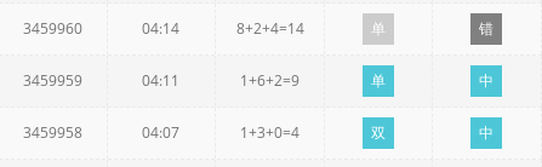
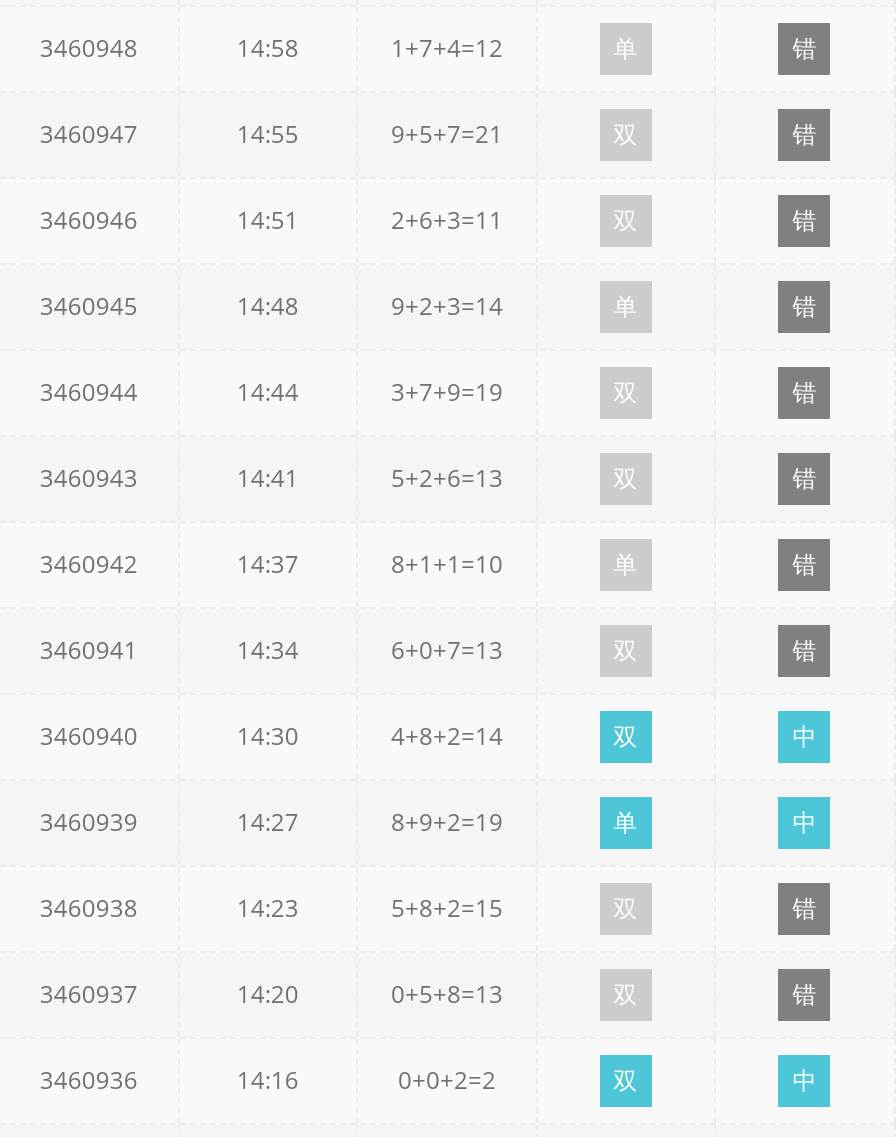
- 3459960
+ 3460948

- 04:14
+ 14:58

- 8+2+4=14
+ 1+7+4=12

- 3459959
- 04:11
- 1+6+2=9
+ 3460947
+ 14:55
+ 9+5+7=21
+ 双
+ 错
+ 3460946
+ 14:51
+ 2+6+3=11
+ 双
+ 错
+ 3460945
+ 14:48
+ 9+2+3=14
+ 单
+ 错
+ 3460944
+ 14:44
+ 3+7+9=19
+ 双
+ 错
+ 3460943
+ 14:41
+ 5+2+6=13
+ 双
+ 错
+ 3460942
+ 14:37
+ 8+1+1=10
+ 单
+ 错
+ 3460941
+ 14:34
+ 6+0+7=13
+ 双
+ 错
+ 3460940
+ 14:30
+ 4+8+2=14
+ 双
+ 中
+ 3460939
+ 14:27
+ 8+9+2=19

- 3459958
- 04:07
- 1+3+0=4
+ 3460938
+ 14:23
+ 5+8+2=15
+ 双
+ 错
+ 3460937
+ 14:20
+ 0+5+8=13
+ 双
+ 错
+ 3460936
+ 14:16
+ 0+0+2=2
